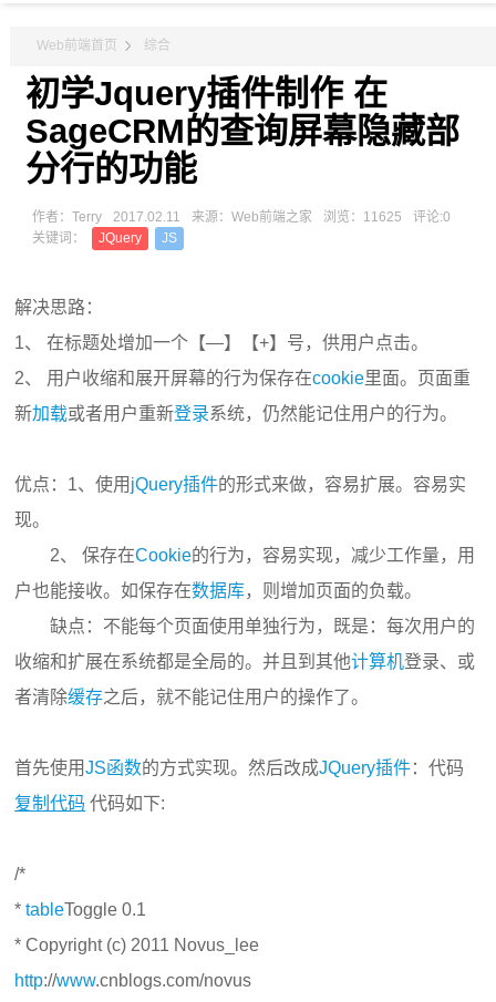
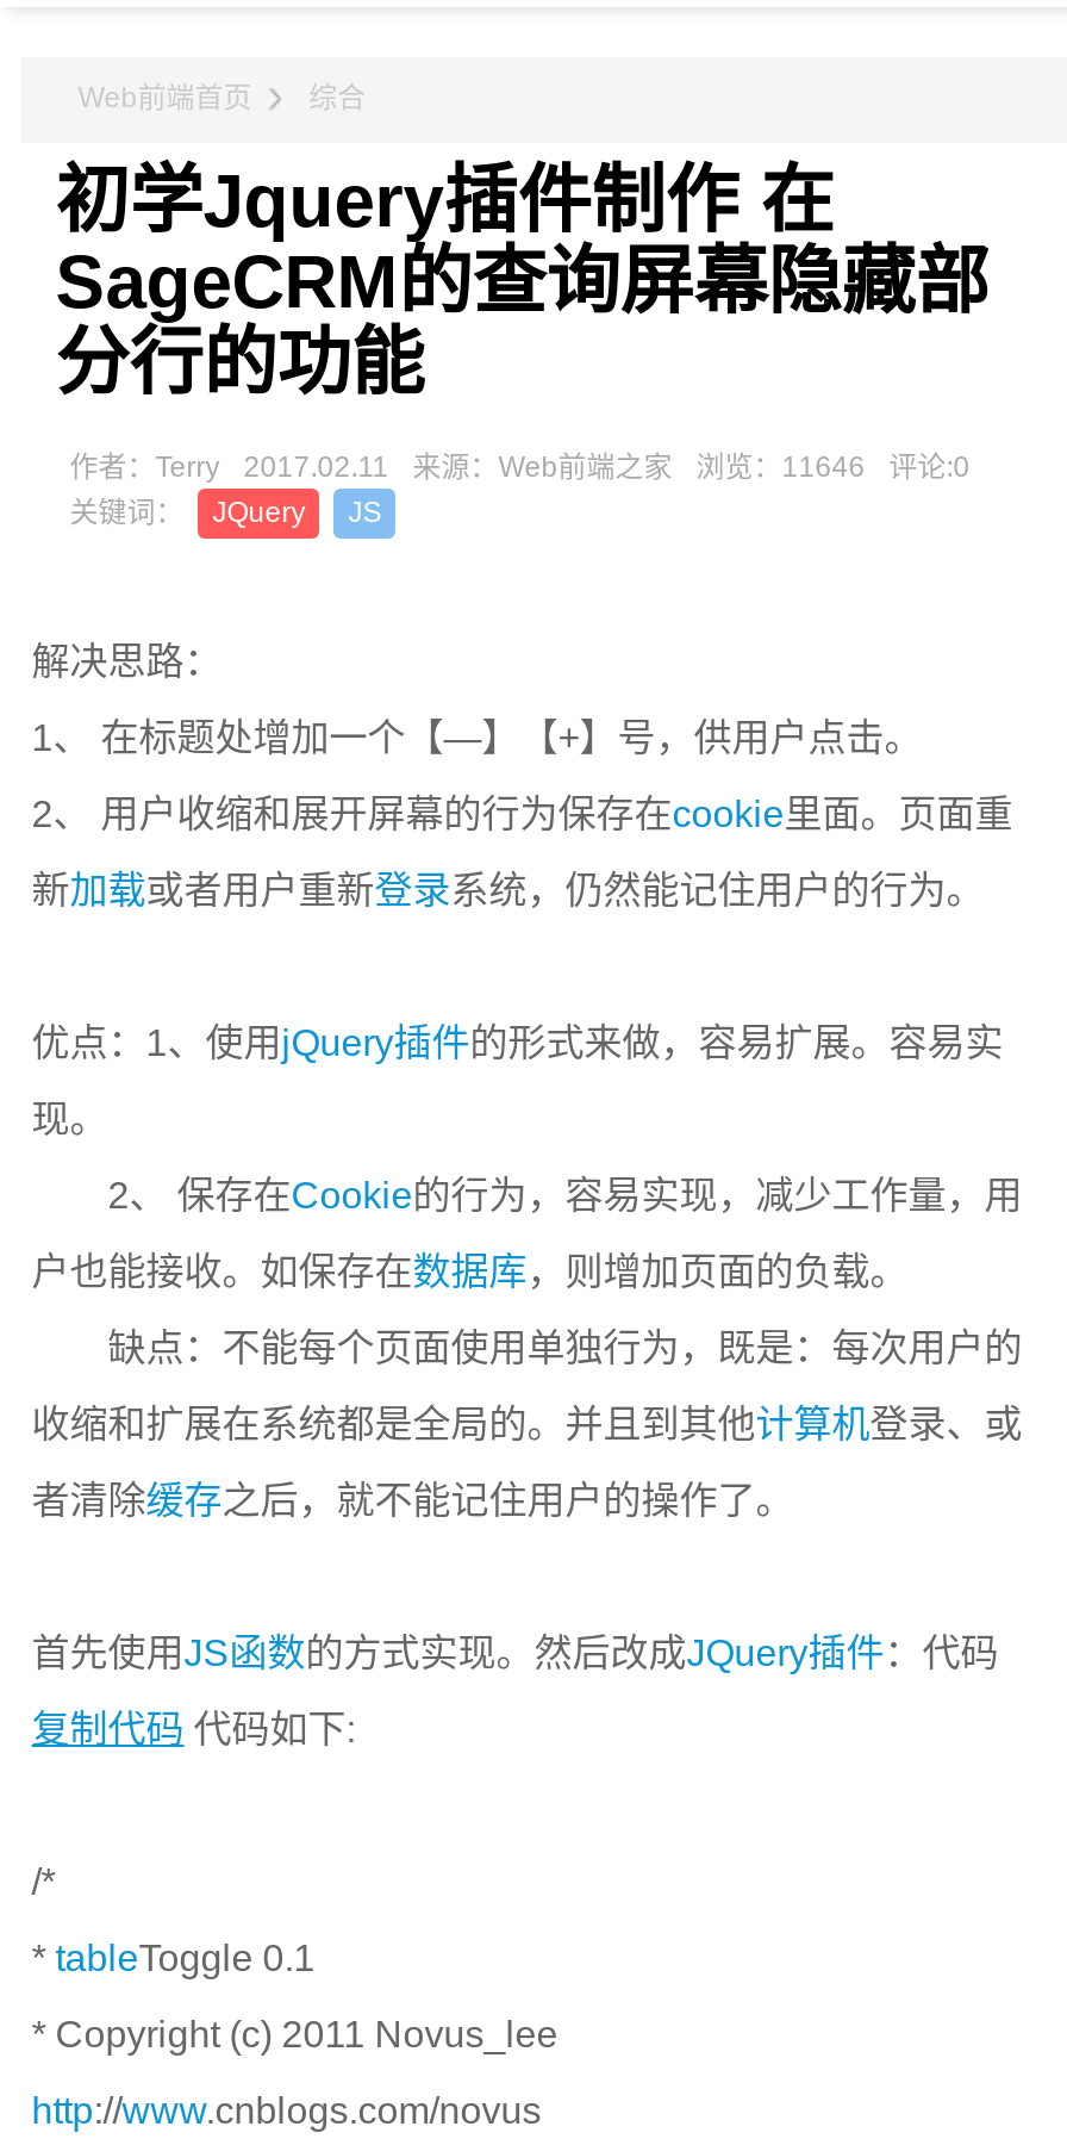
- 作者：Terry 2017.02.11 来源：Web前端之家 浏览：11625 评论:0
+ 作者：Terry 2017.02.11 来源：Web前端之家 浏览：11646 评论:0
